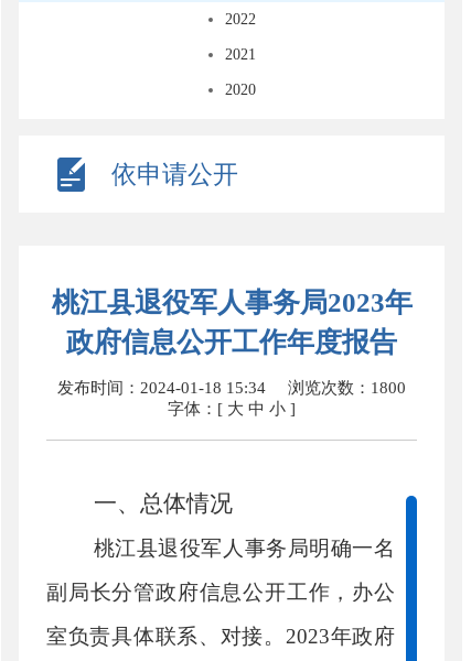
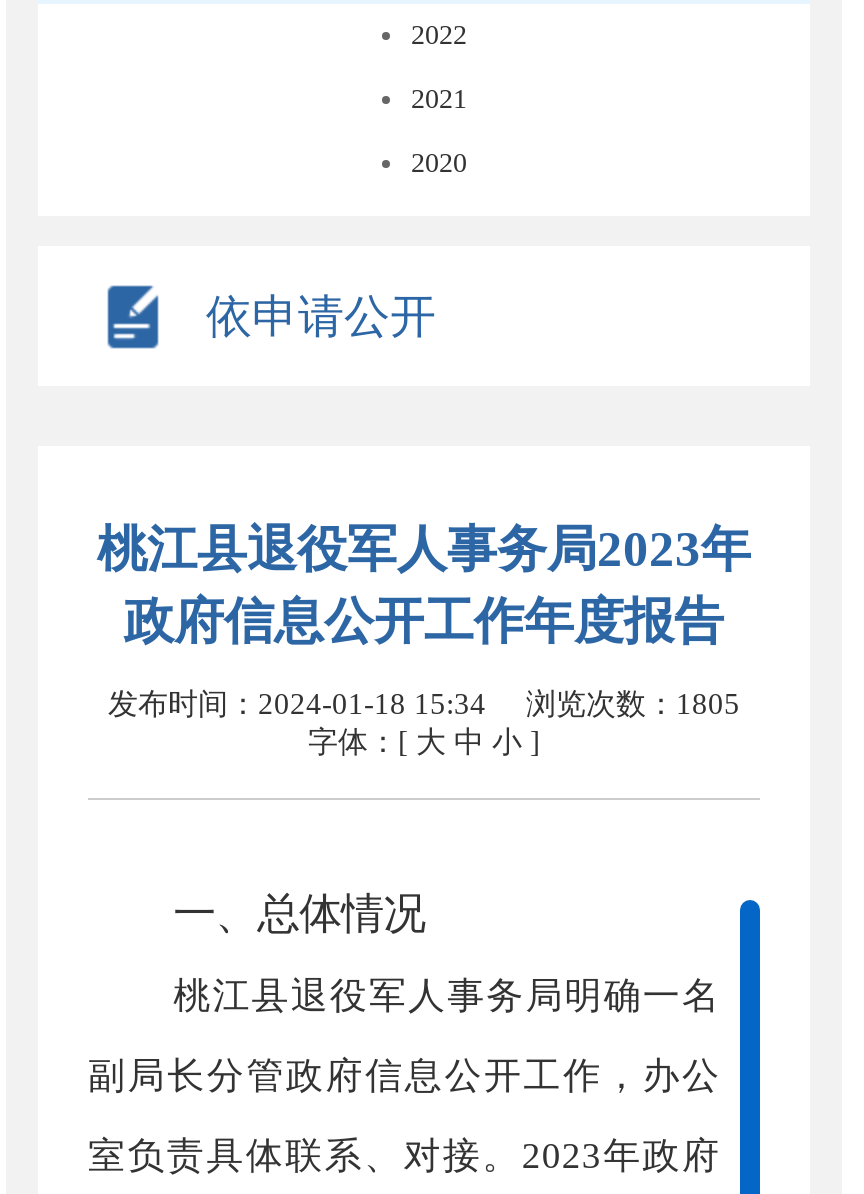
- 发布时间：2024-01-18 15:34 浏览次数：1800
+ 发布时间：2024-01-18 15:34 浏览次数：1805
